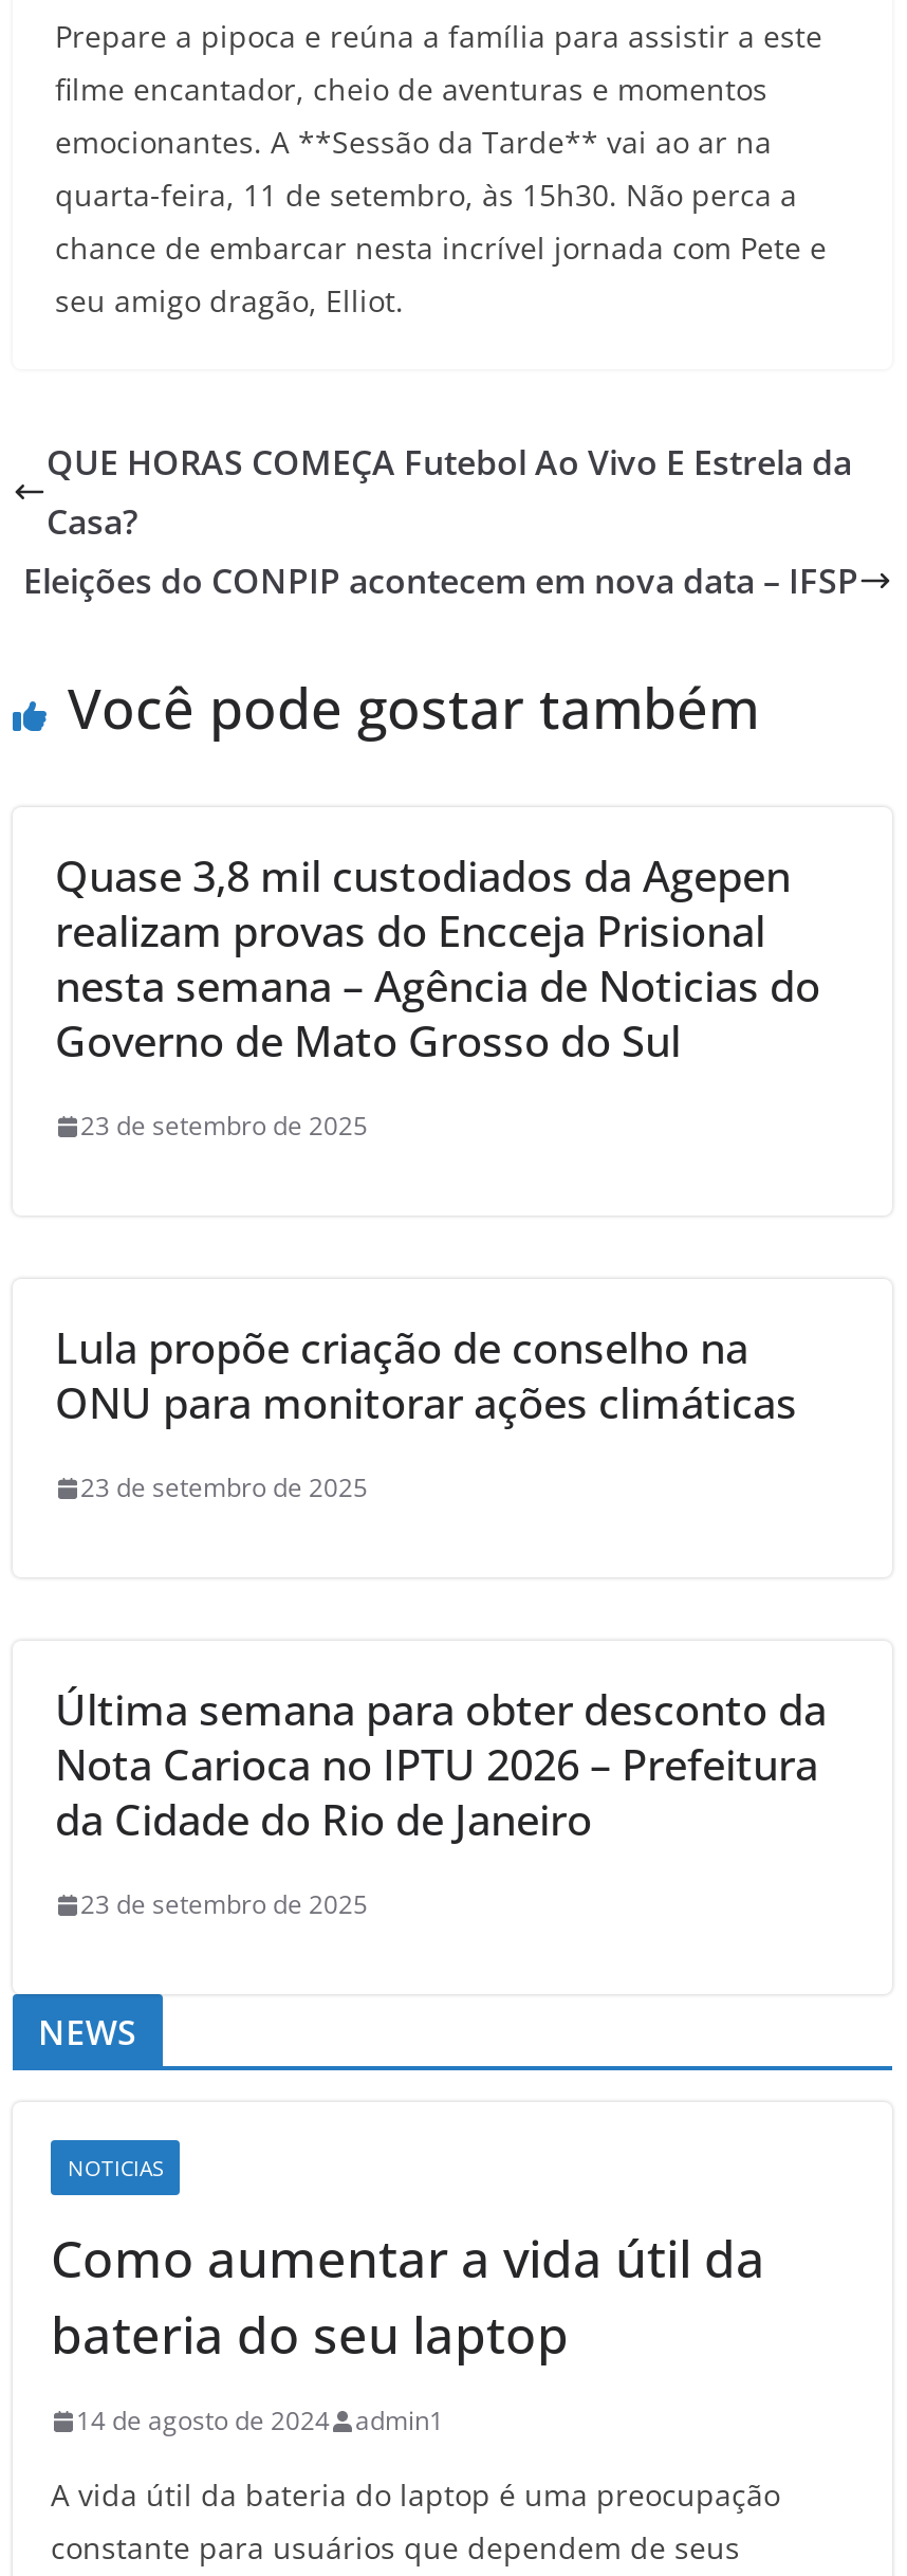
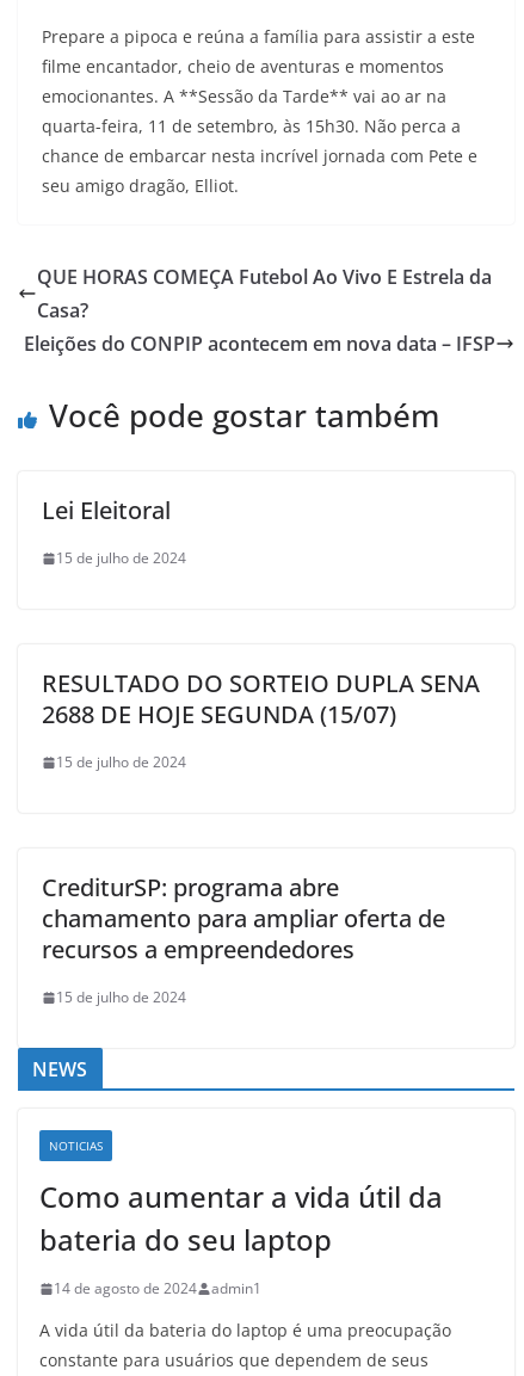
- Quase 3,8 mil custodiados da Agepen
- realizam provas do Encceja Prisional
- nesta semana – Agência de Noticias do
- Governo de Mato Grosso do Sul
+ Lei Eleitoral

- 23 de setembro de 2025
+ 15 de julho de 2024

- Lula propõe criação de conselho na
- ONU para monitorar ações climáticas
+ RESULTADO DO SORTEIO DUPLA SENA
+ 2688 DE HOJE SEGUNDA (15/07)

- 23 de setembro de 2025
+ 15 de julho de 2024

- Última semana para obter desconto da
- Nota Carioca no IPTU 2026 – Prefeitura
- da Cidade do Rio de Janeiro
+ CrediturSP: programa abre
+ chamamento para ampliar oferta de
+ recursos a empreendedores

- 23 de setembro de 2025
+ 15 de julho de 2024
